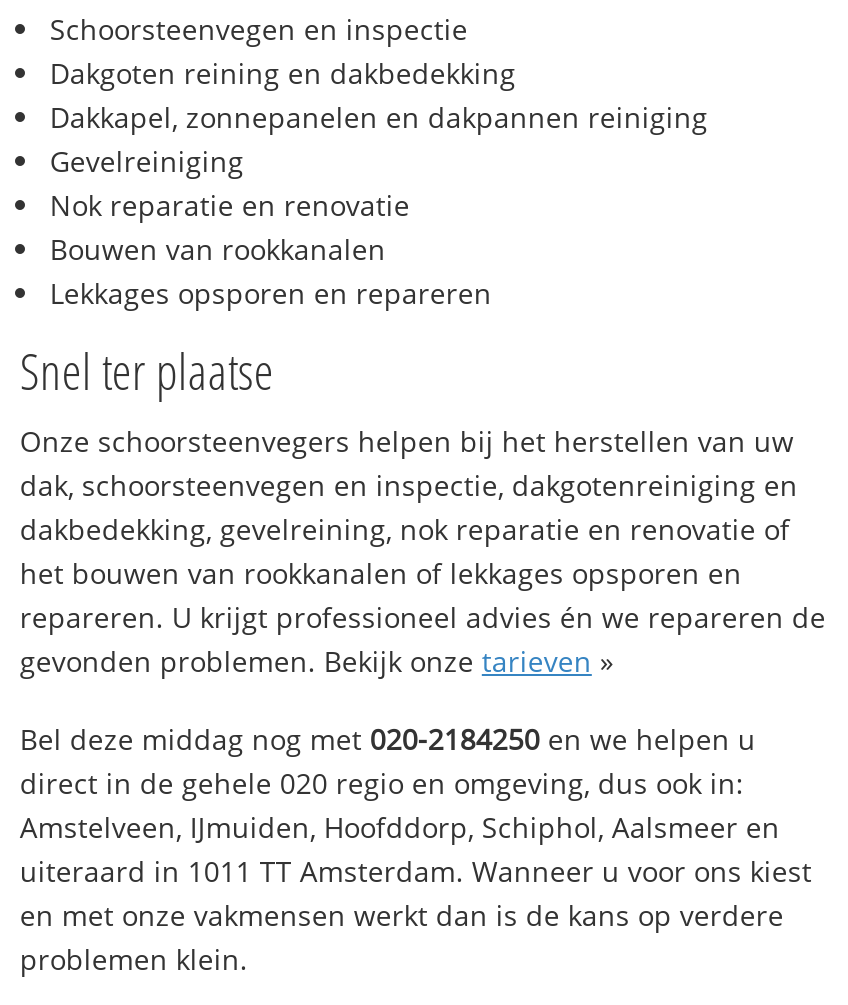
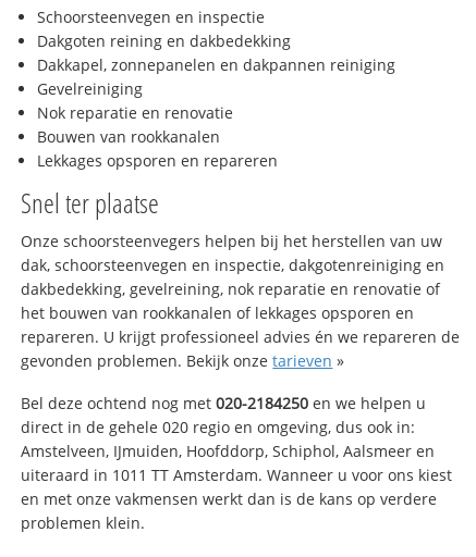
- Bel deze middag nog met 020-2184250 en we helpen u
+ Bel deze ochtend nog met 020-2184250 en we helpen u
